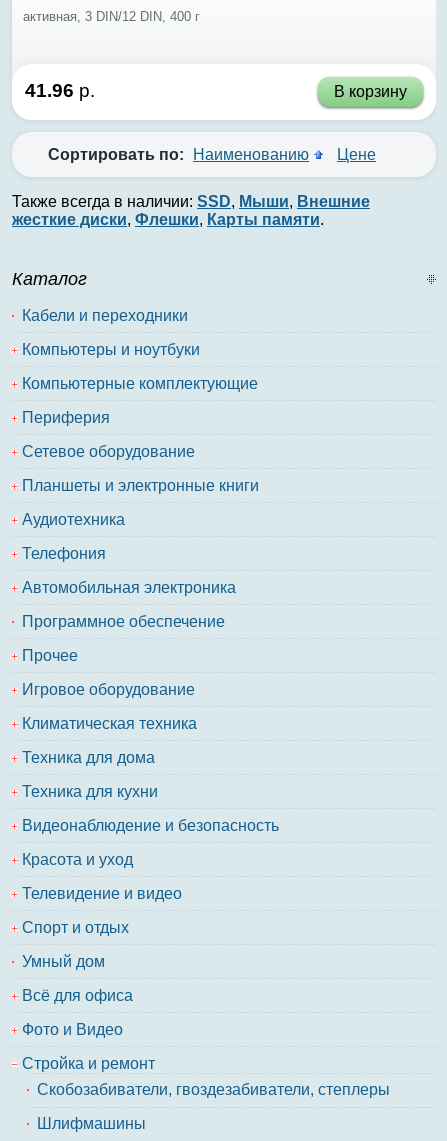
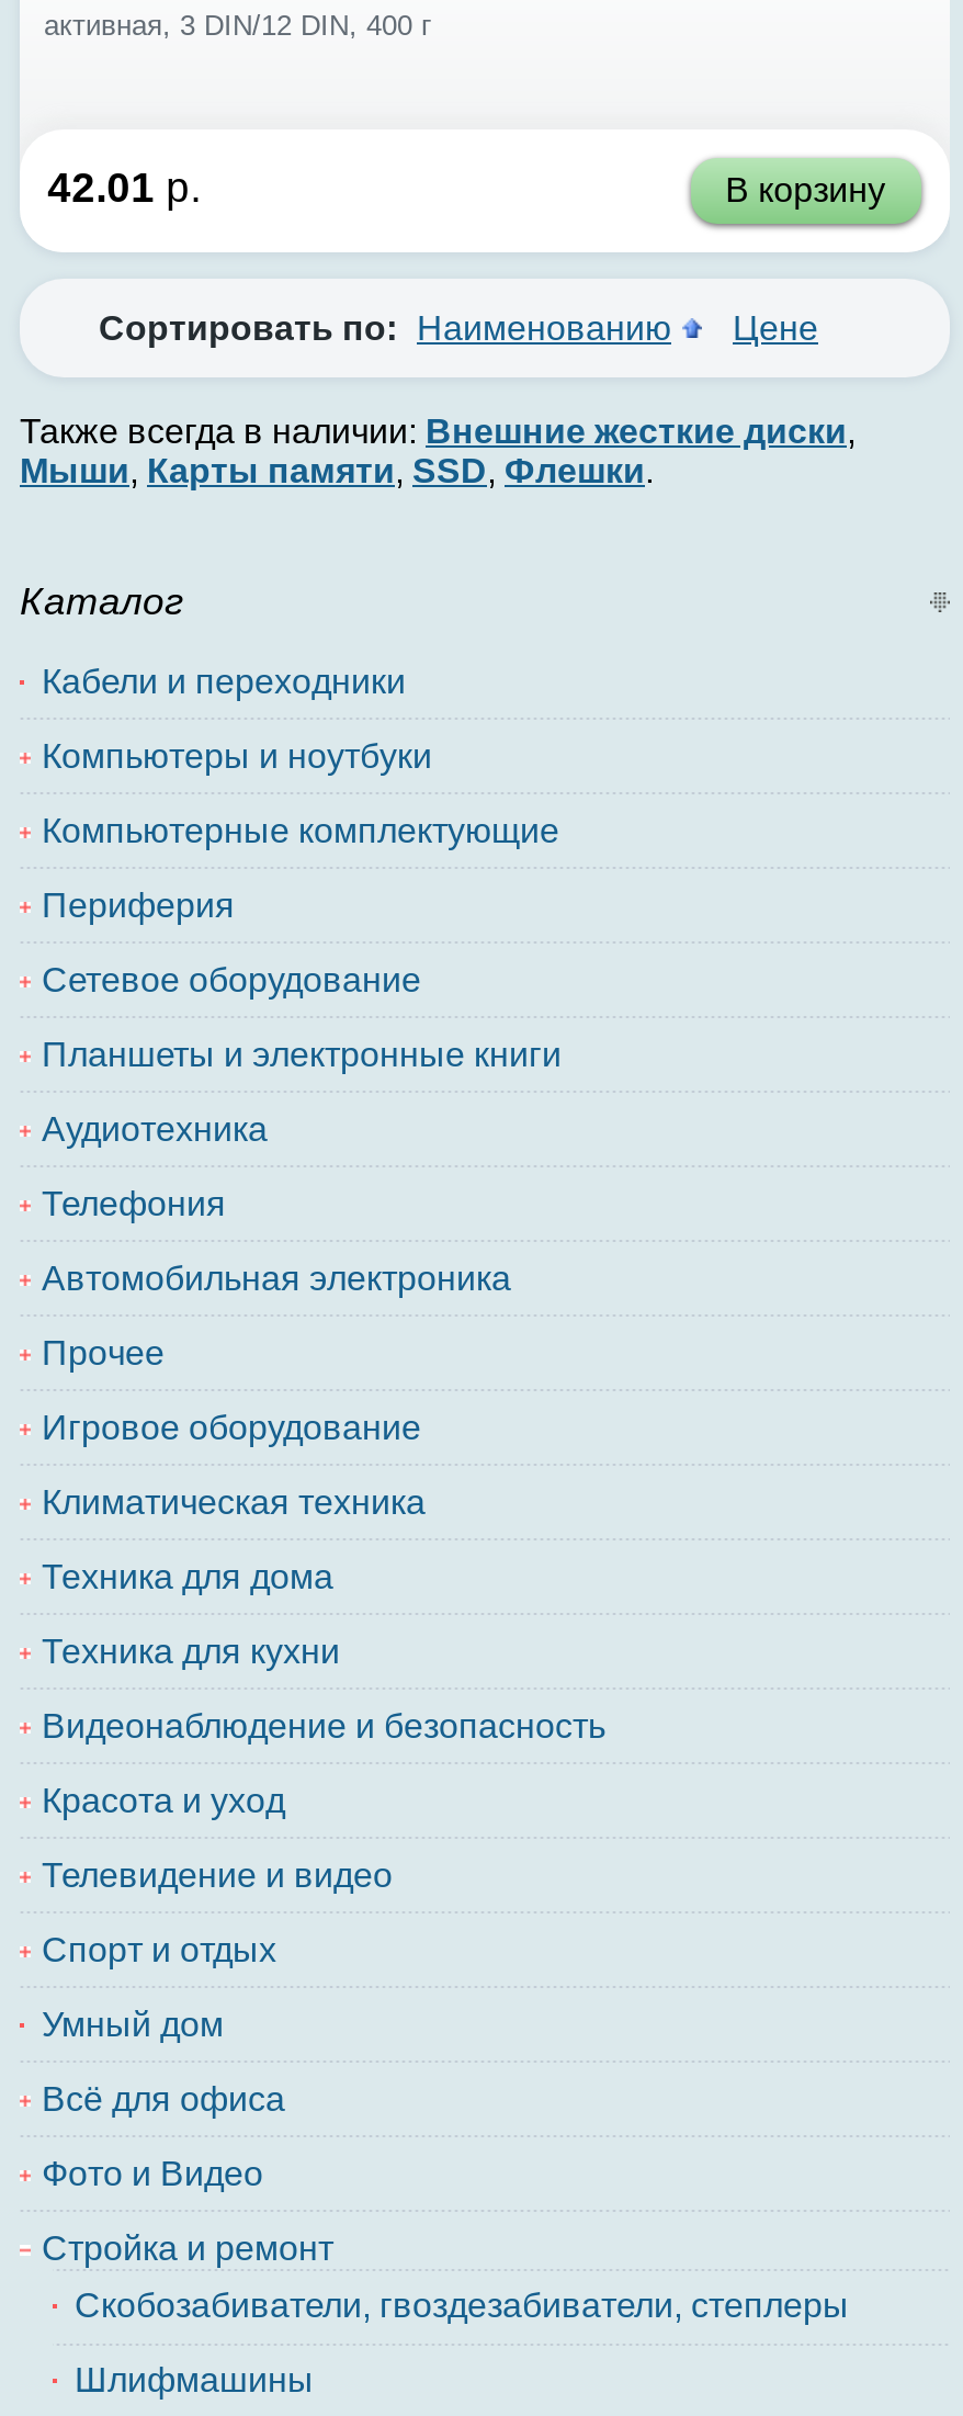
- 41.96 р.
+ 42.01 р.

- Также всегда в наличии: SSD, Мыши, Внешние
- жесткие диски, Флешки, Карты памяти.
+ Также всегда в наличии: Внешние жесткие диски,
+ Мыши, Карты памяти, SSD, Флешки.

- Программное обеспечение
